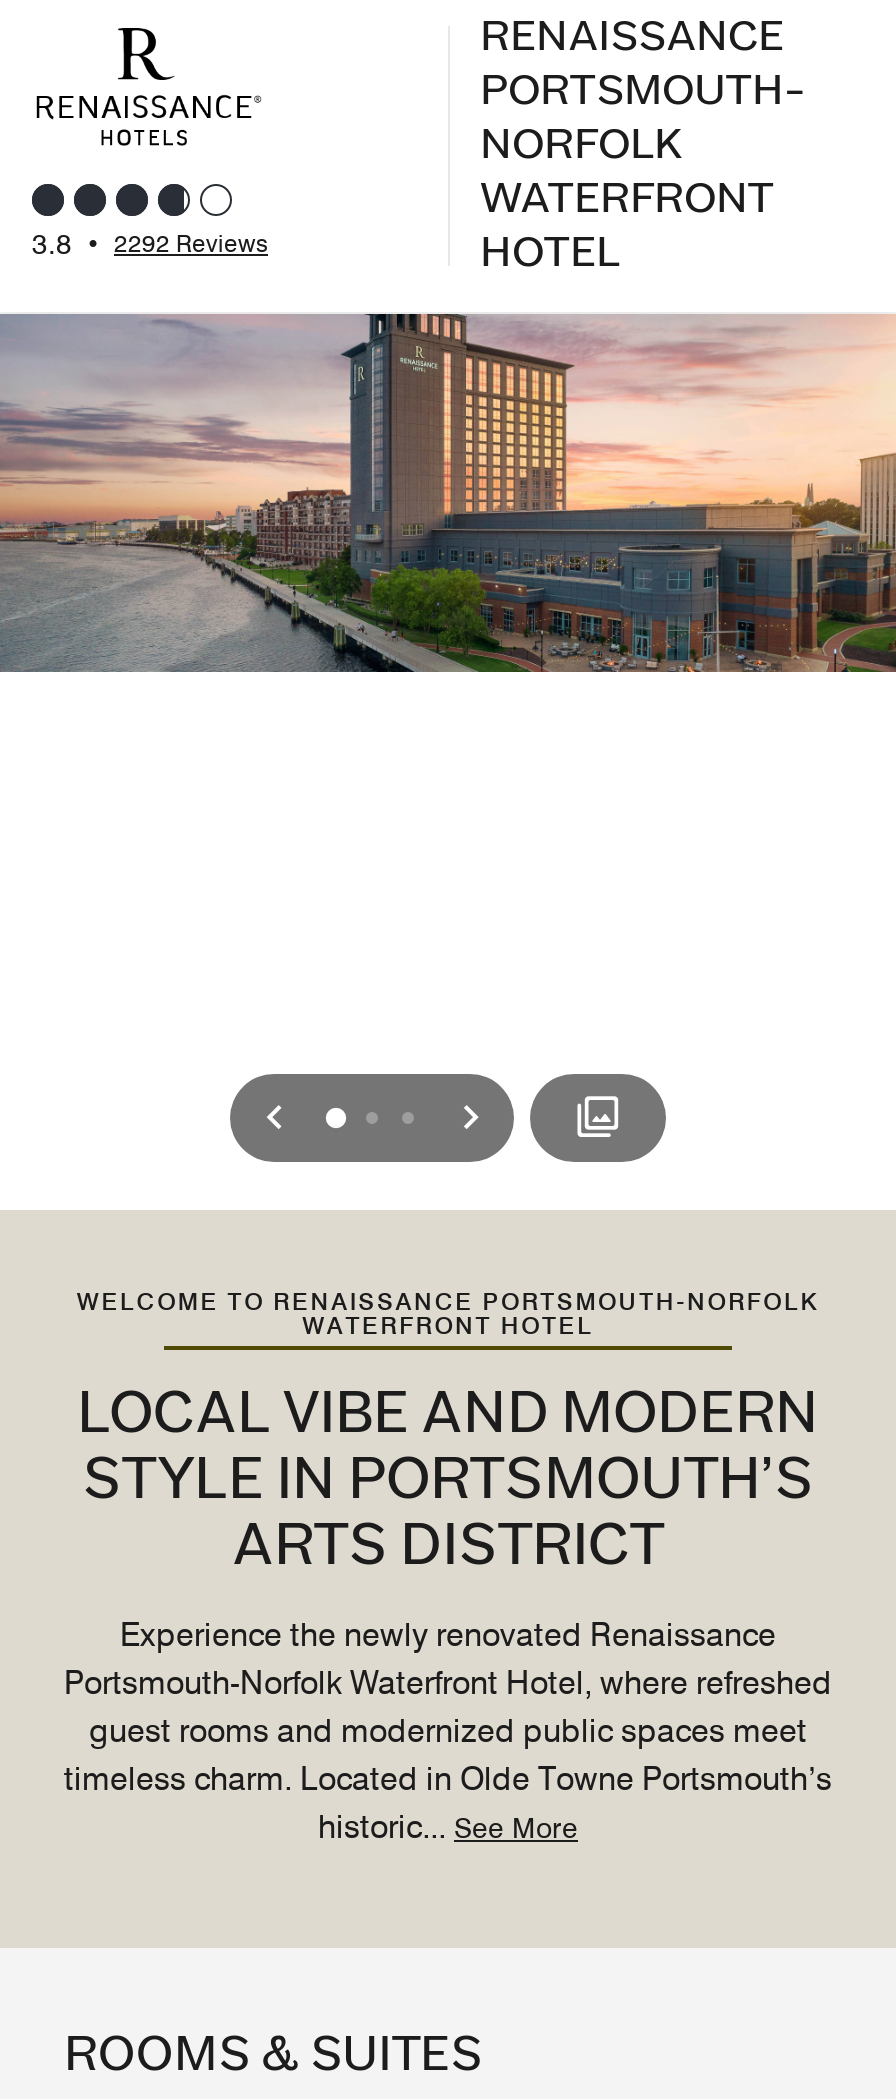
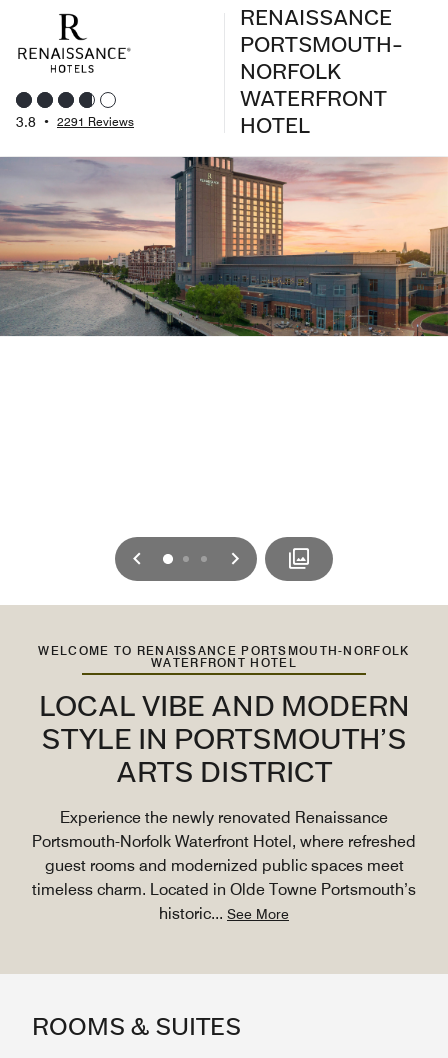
- 3.8 • 2292 Reviews
+ 3.8 • 2291 Reviews
